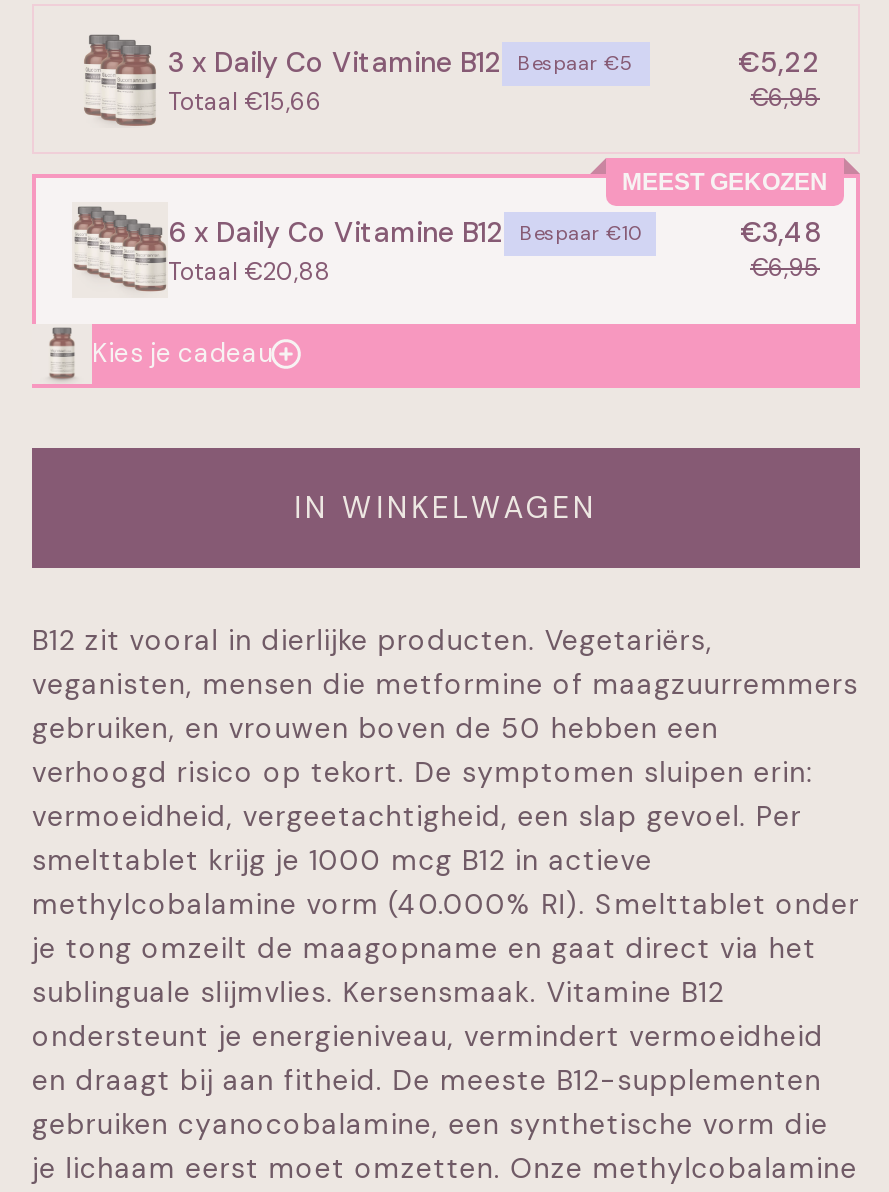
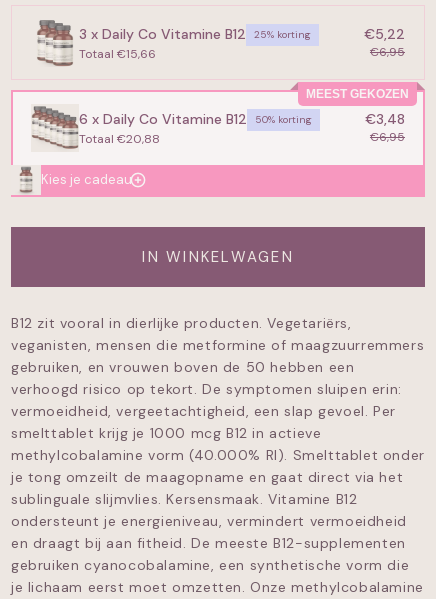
- 3 x Daily Co Vitamine B12 Bespaar €5
+ 3 x Daily Co Vitamine B12 25% korting

- 6 x Daily Co Vitamine B12 Bespaar €10
+ 6 x Daily Co Vitamine B12 50% korting
